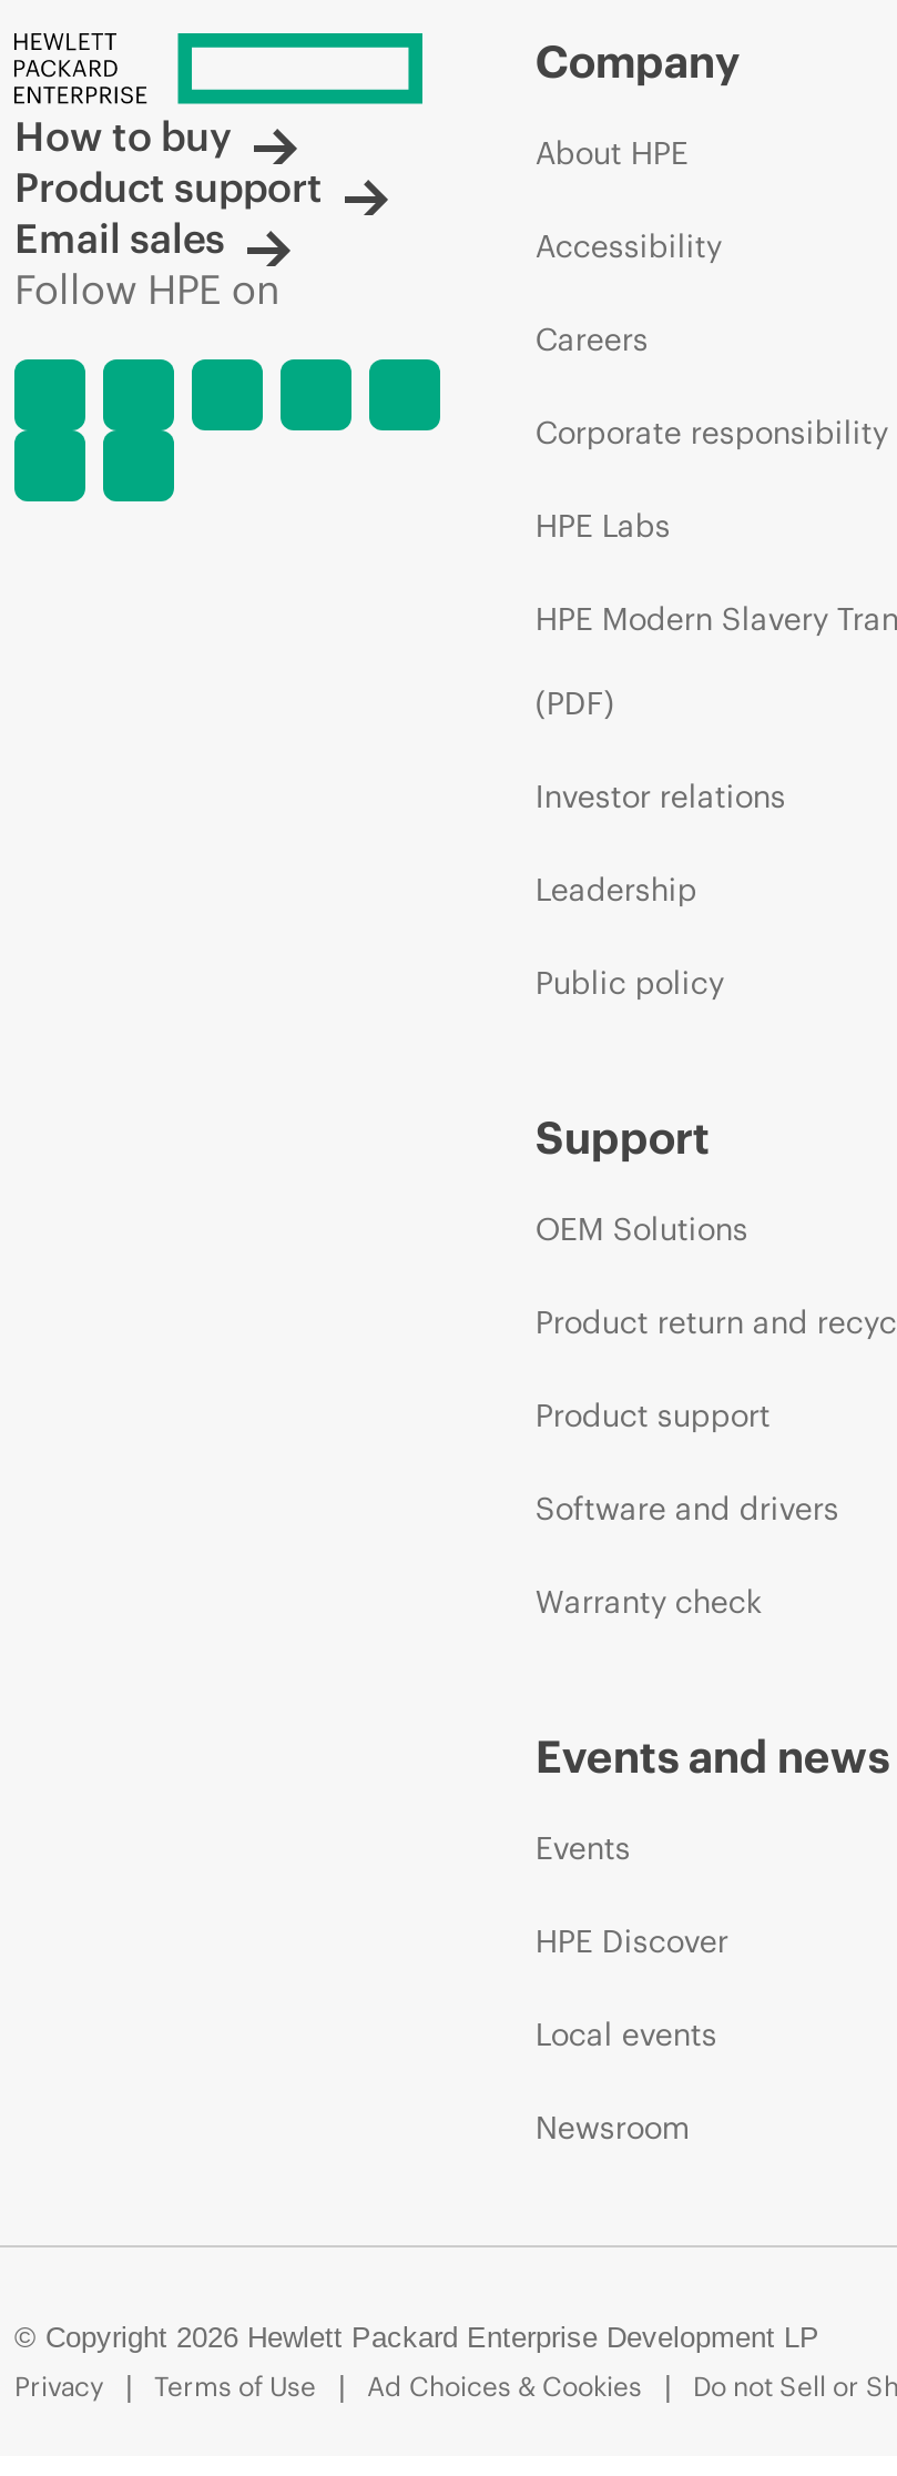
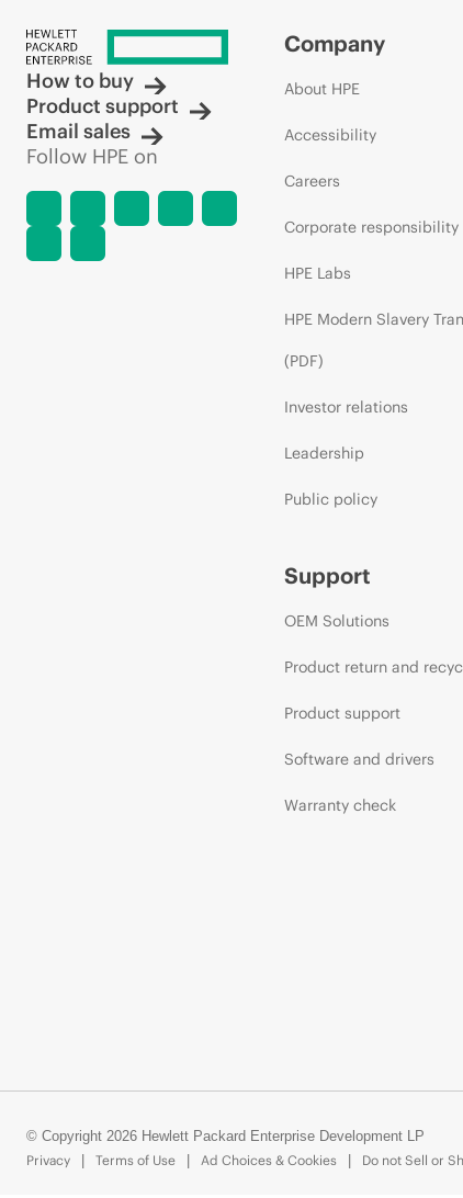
- Events and news
- Events
- HPE Discover
- Local events
- Newsroom
